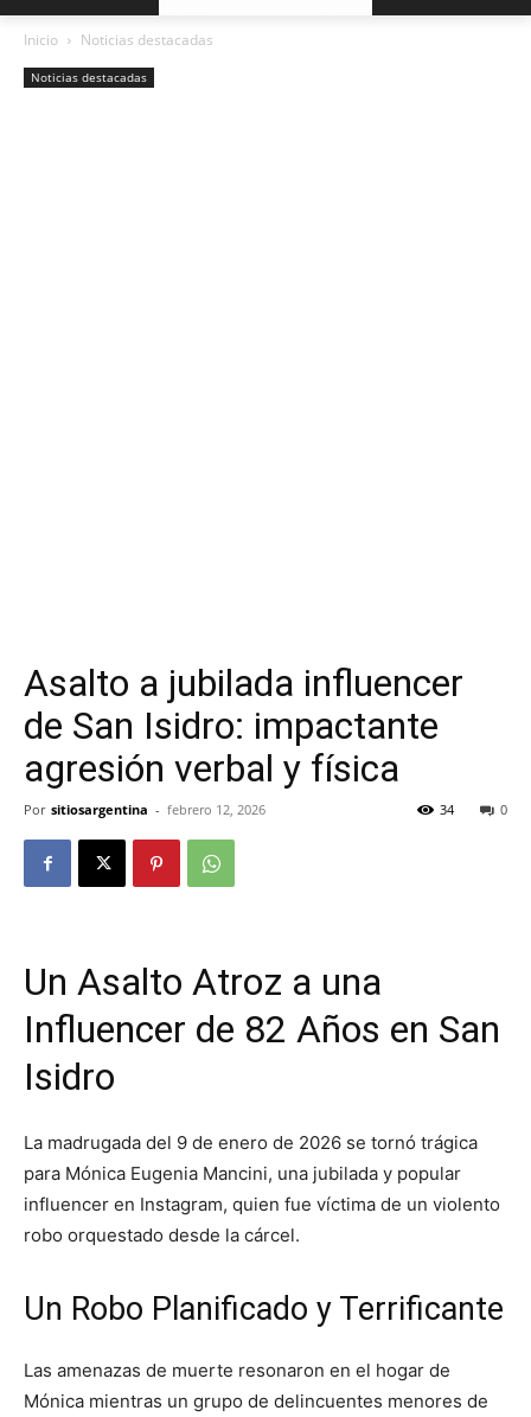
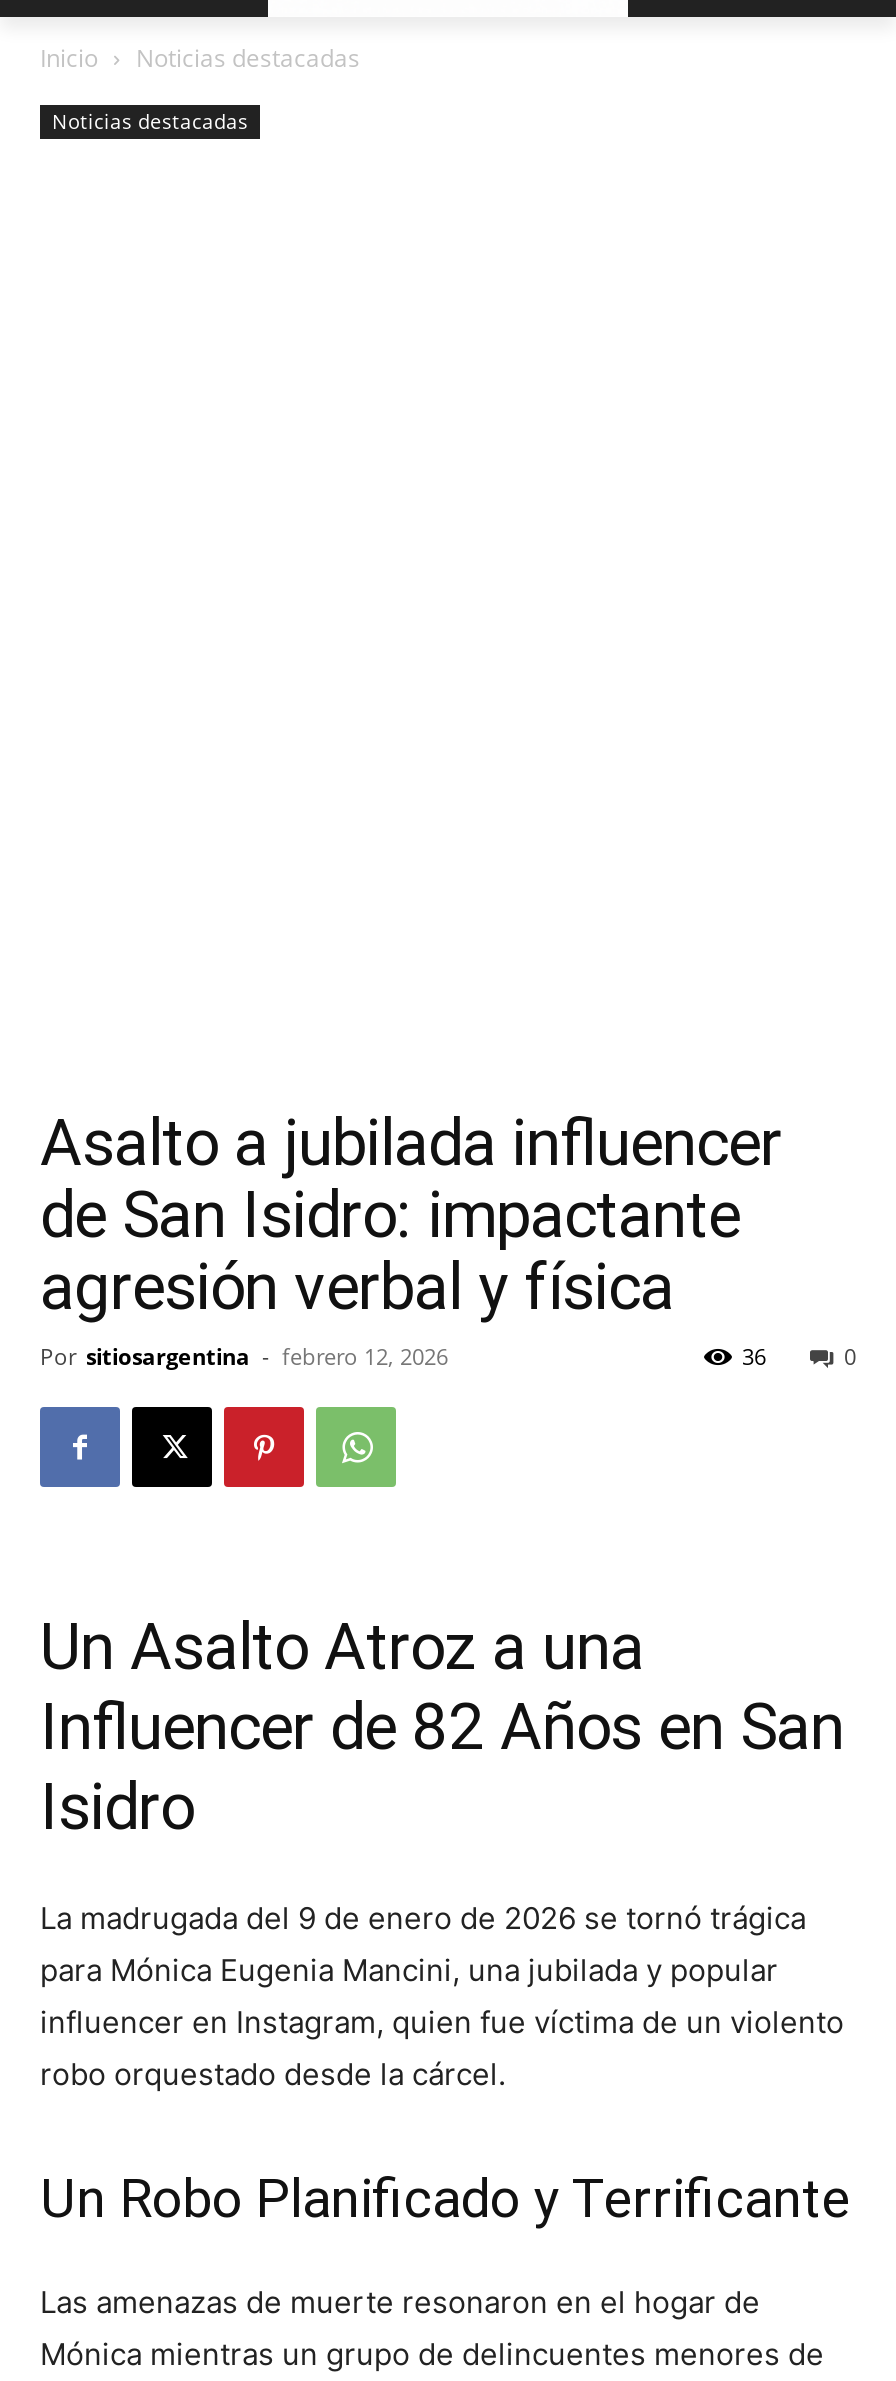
- 34
+ 36
